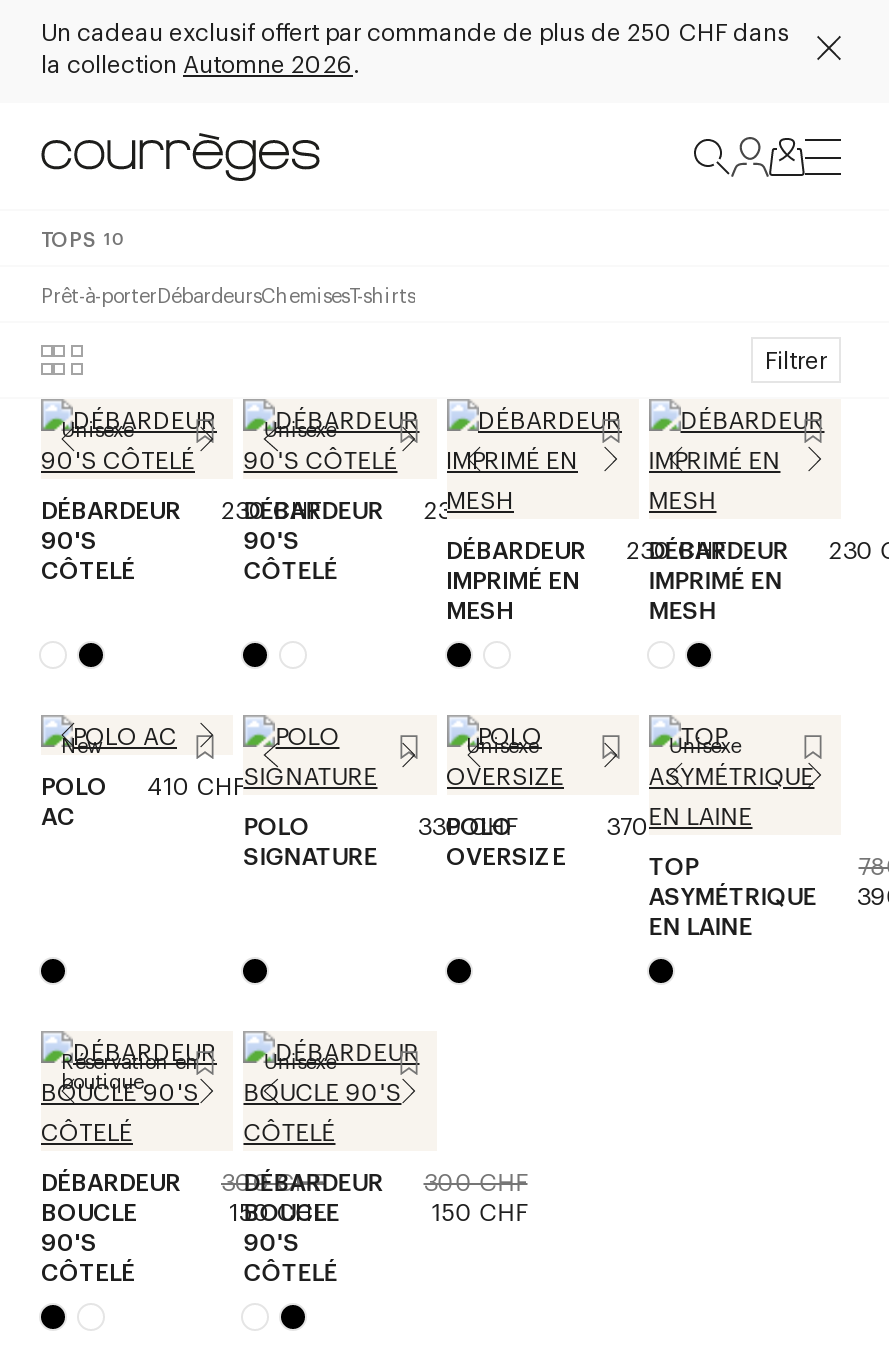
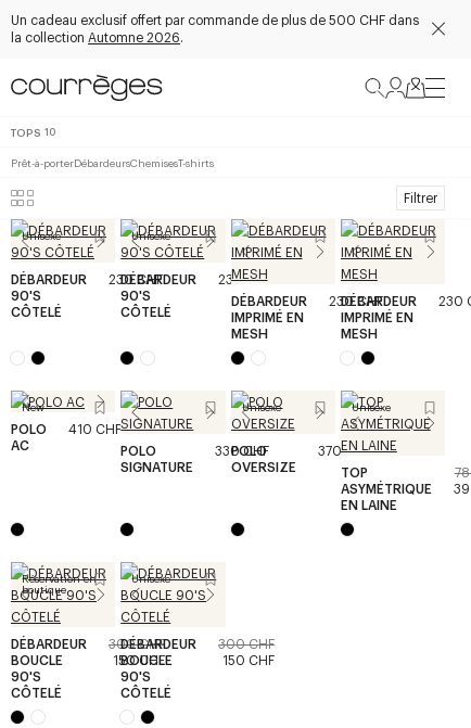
- Un cadeau exclusif offert par commande de plus de 250 CHF dans
+ Un cadeau exclusif offert par commande de plus de 500 CHF dans
